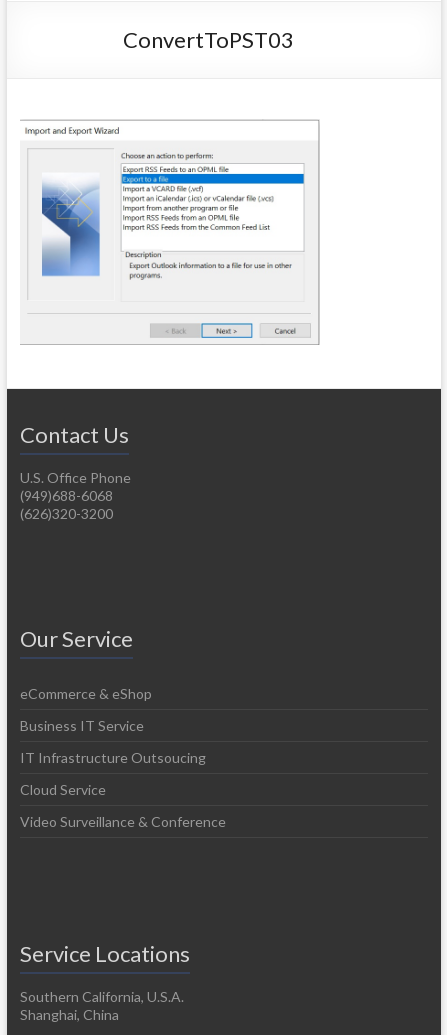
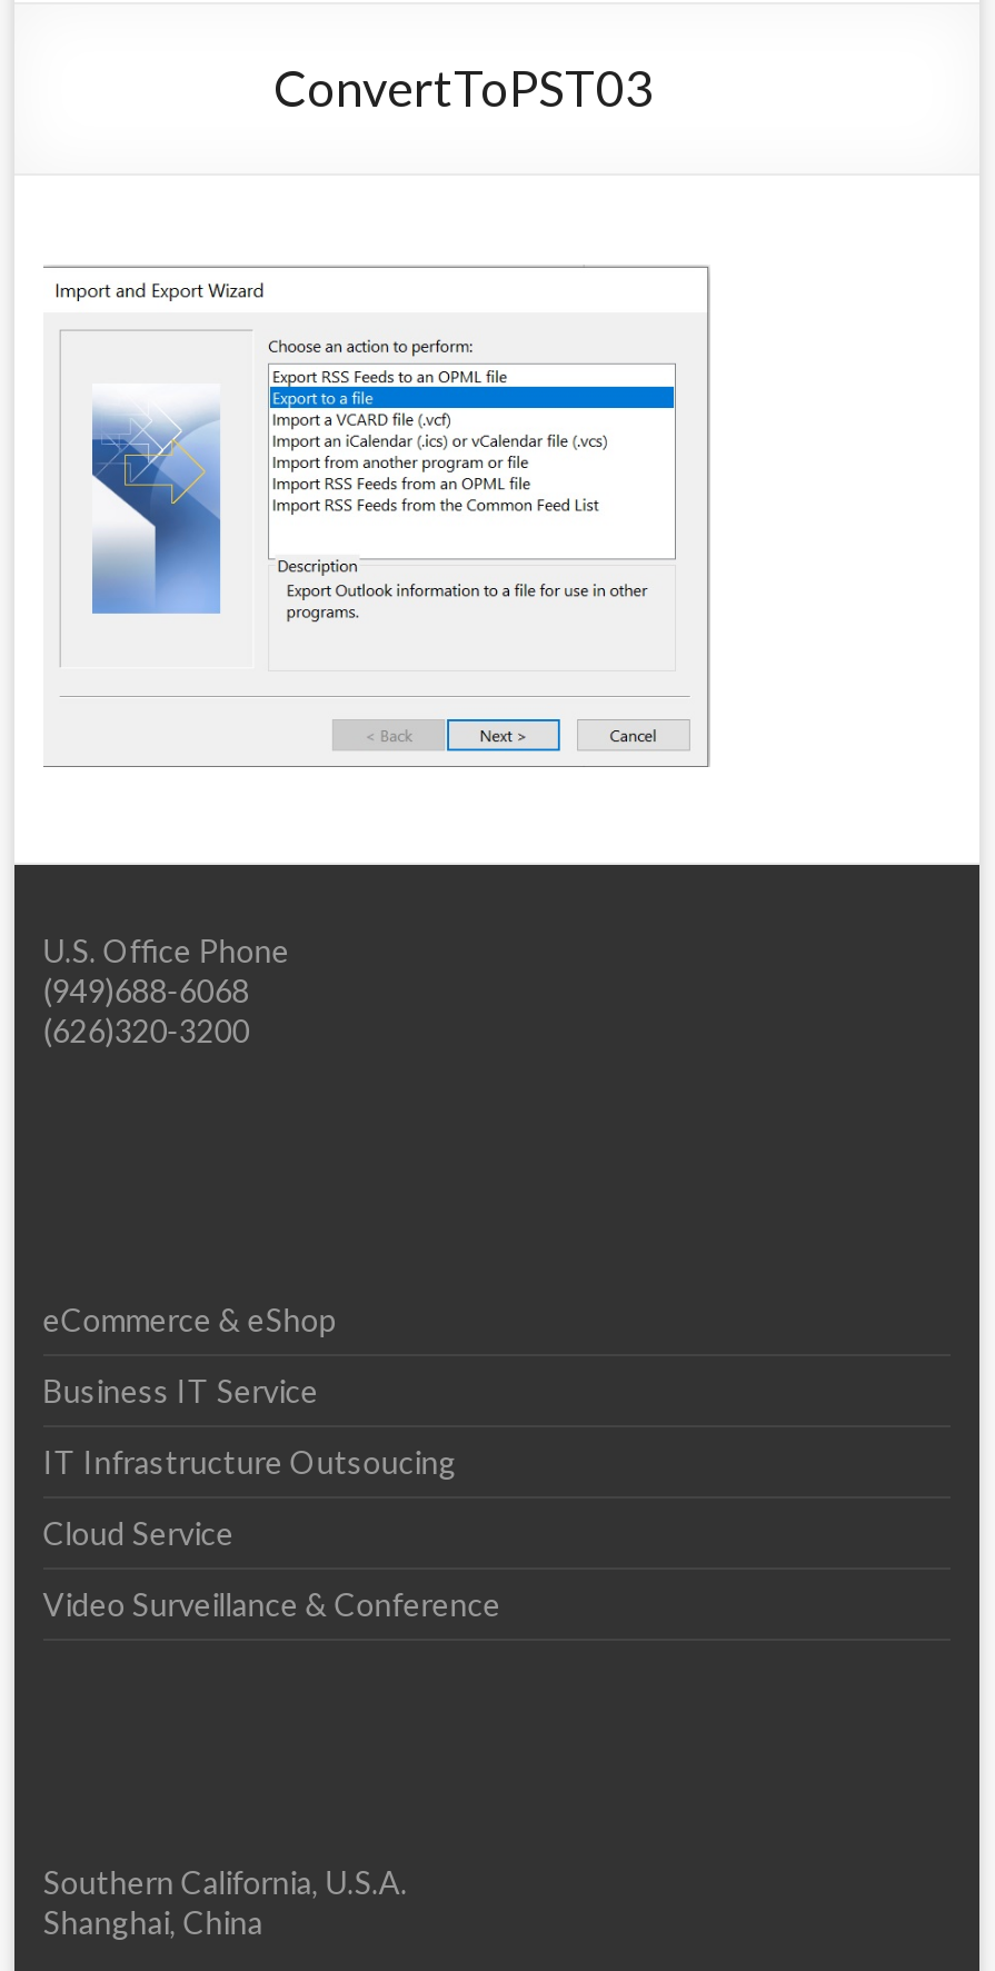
- Contact Us

- Our Service

- Service Locations
